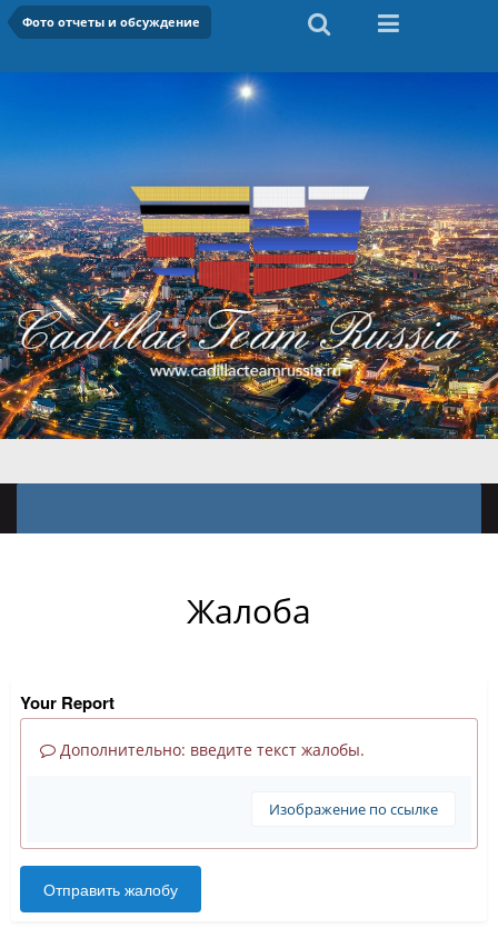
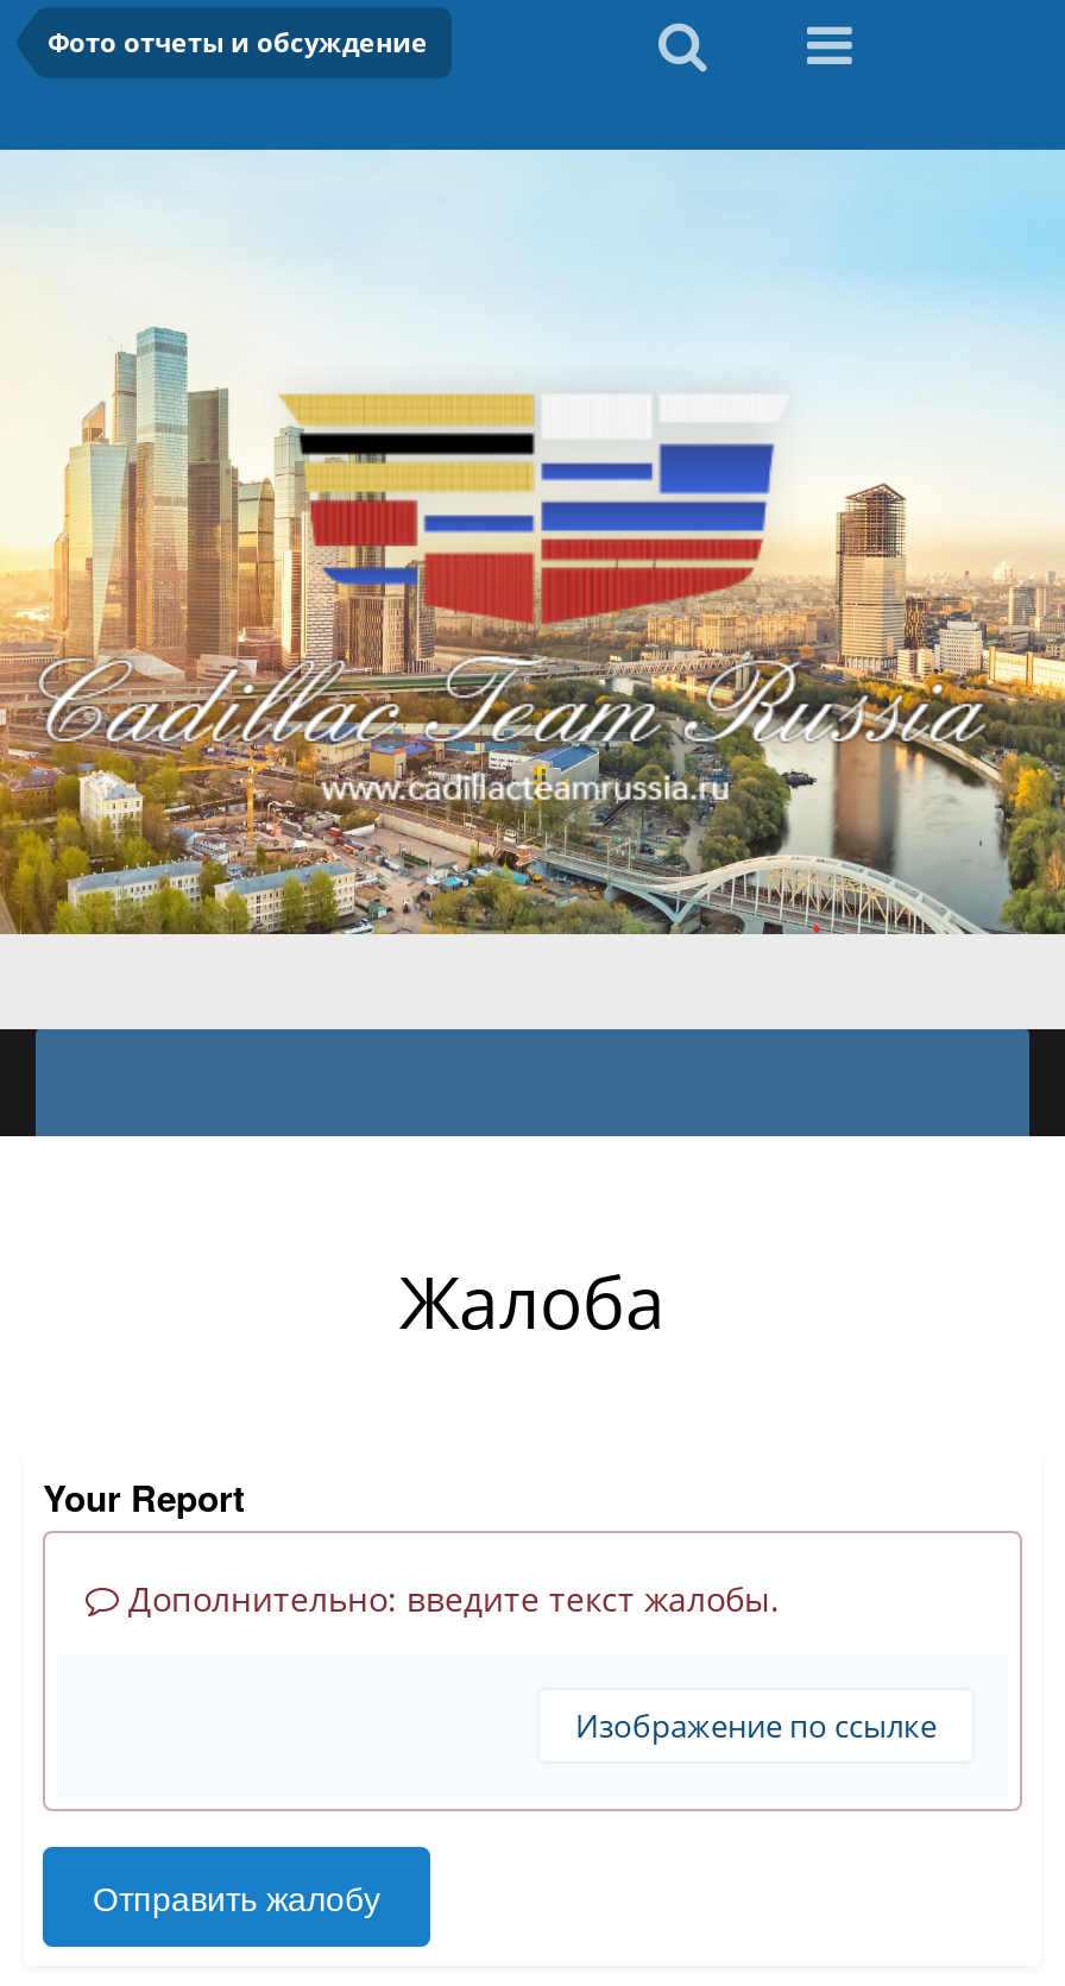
- [image]
+ [image]
